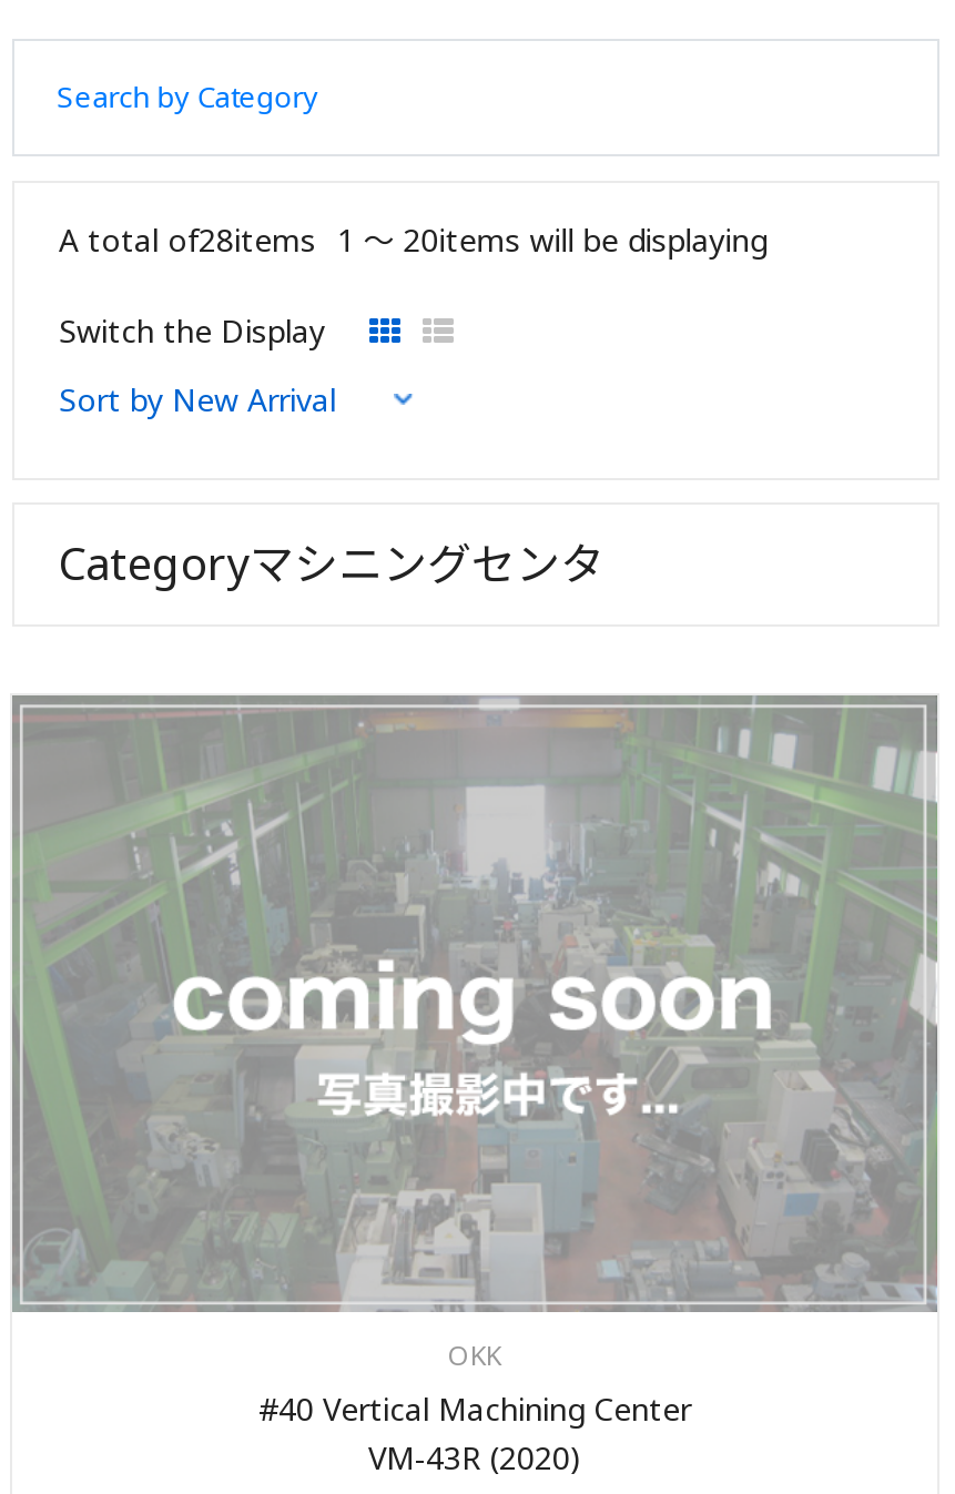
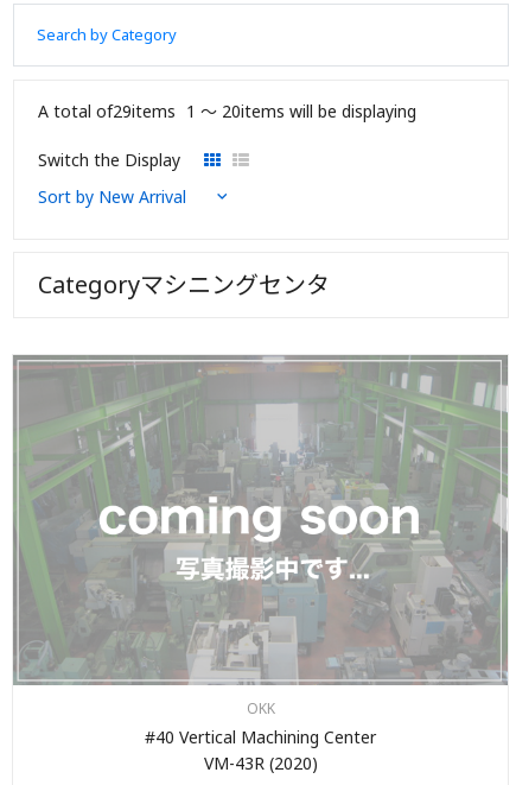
- A total of28items 1 〜 20items will be displaying
+ A total of29items 1 〜 20items will be displaying
